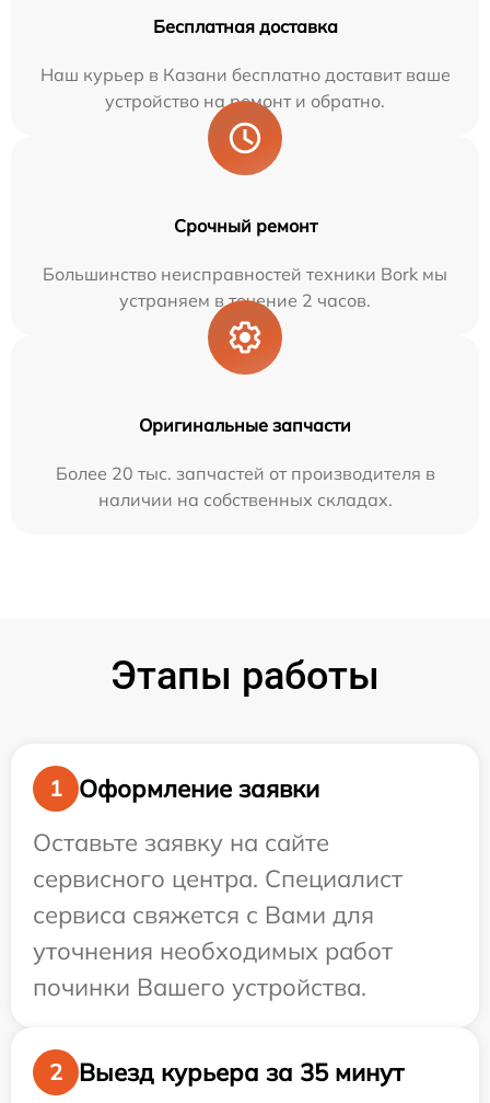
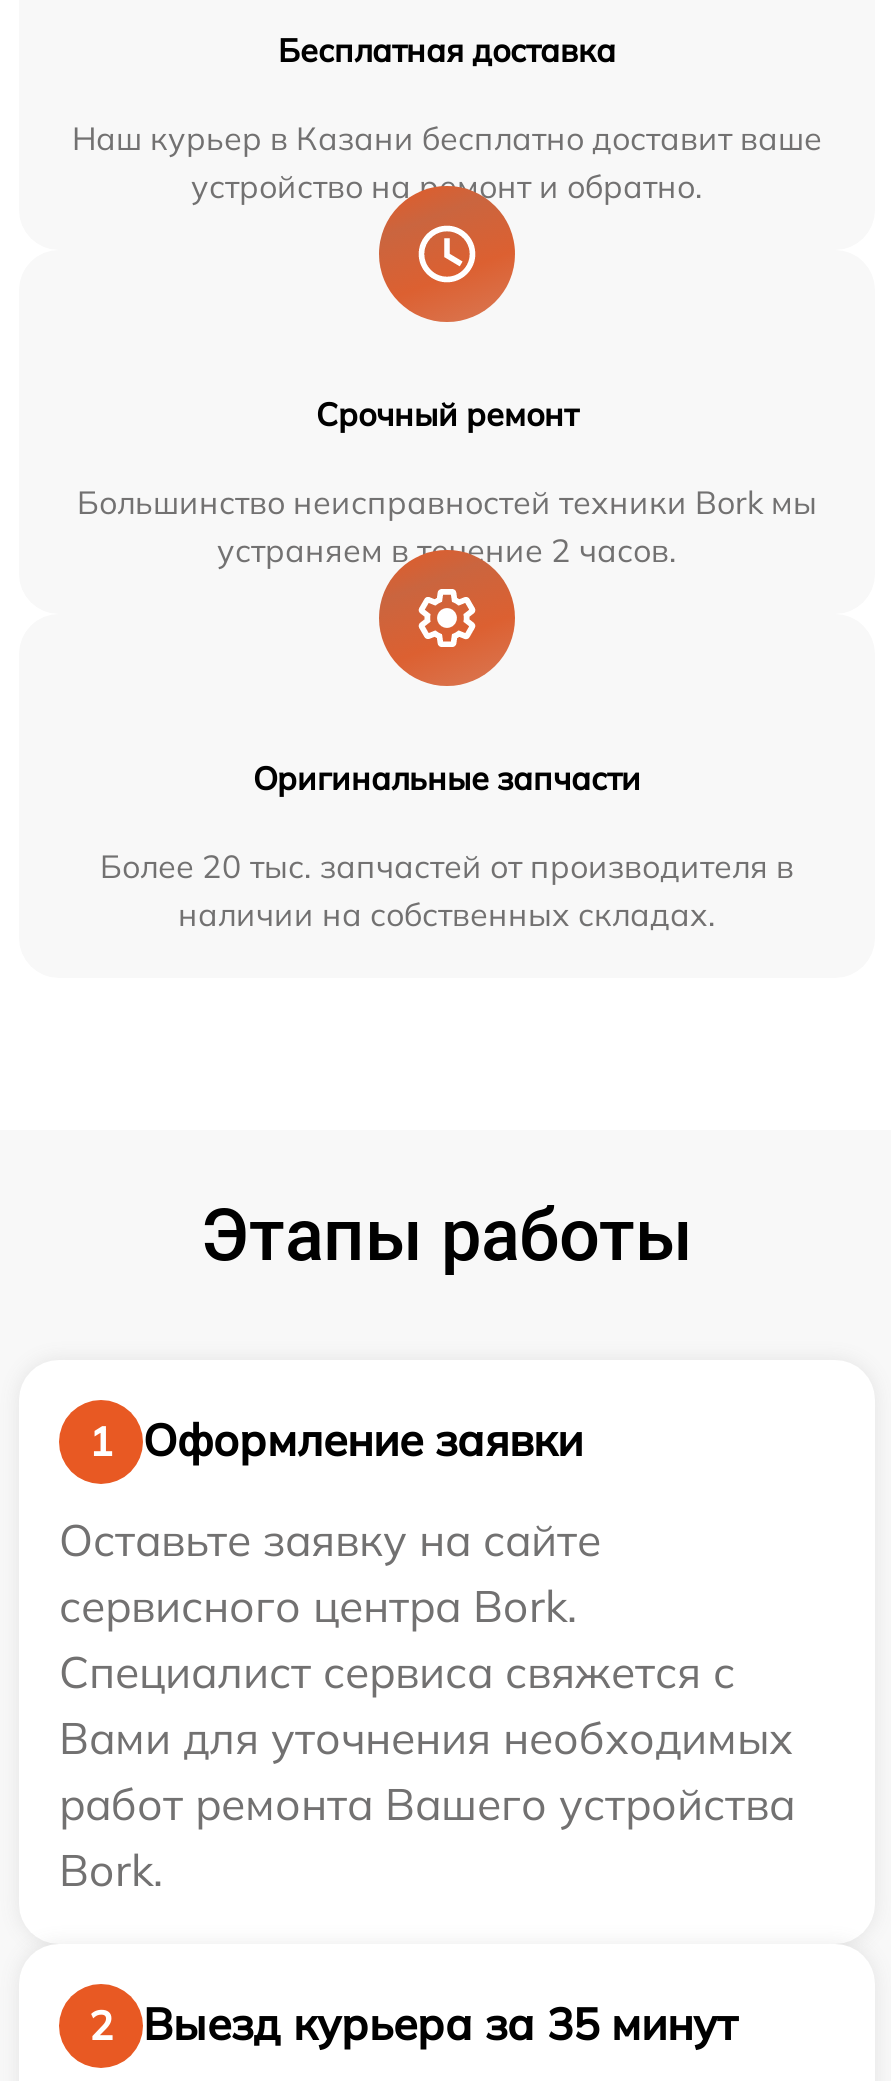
- сервисного центра. Специалист
- сервиса свяжется с Вами для
- уточнения необходимых работ
- починки Вашего устройства.
+ сервисного центра Bork.
+ Специалист сервиса свяжется с
+ Вами для уточнения необходимых
+ работ ремонта Вашего устройства
+ Bork.
